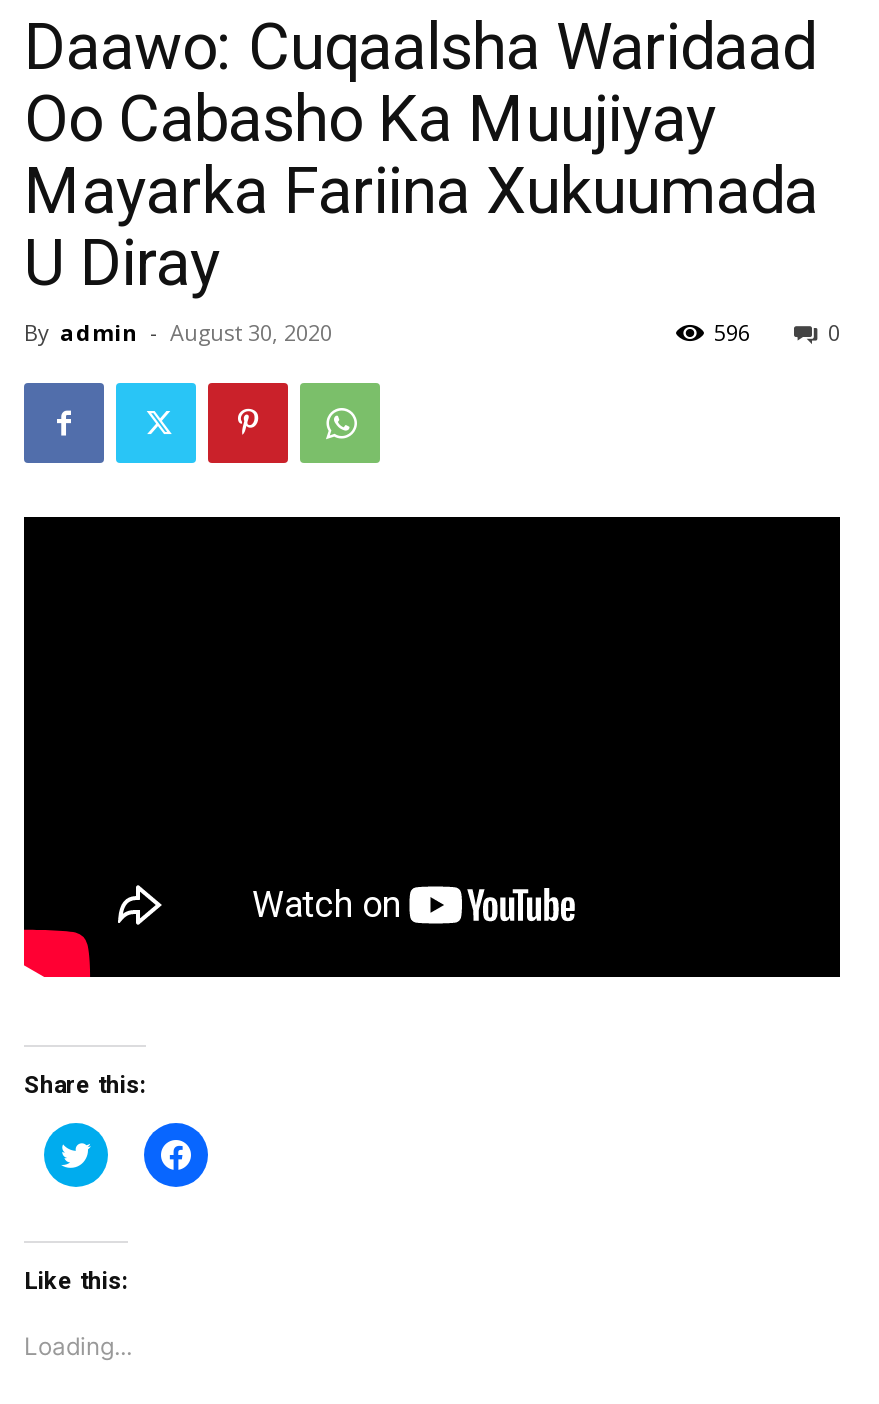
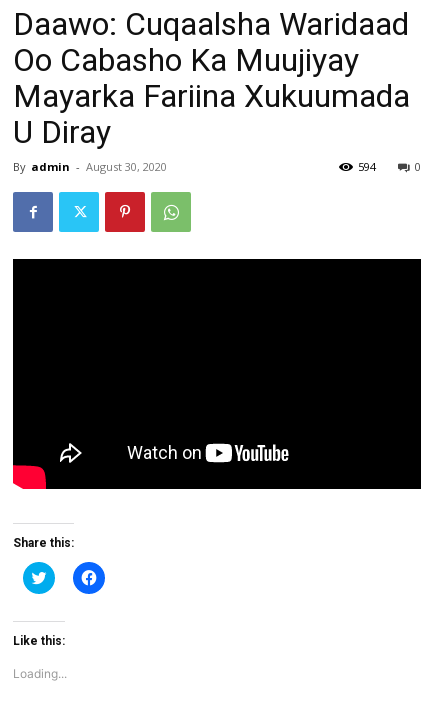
- 596
+ 594
